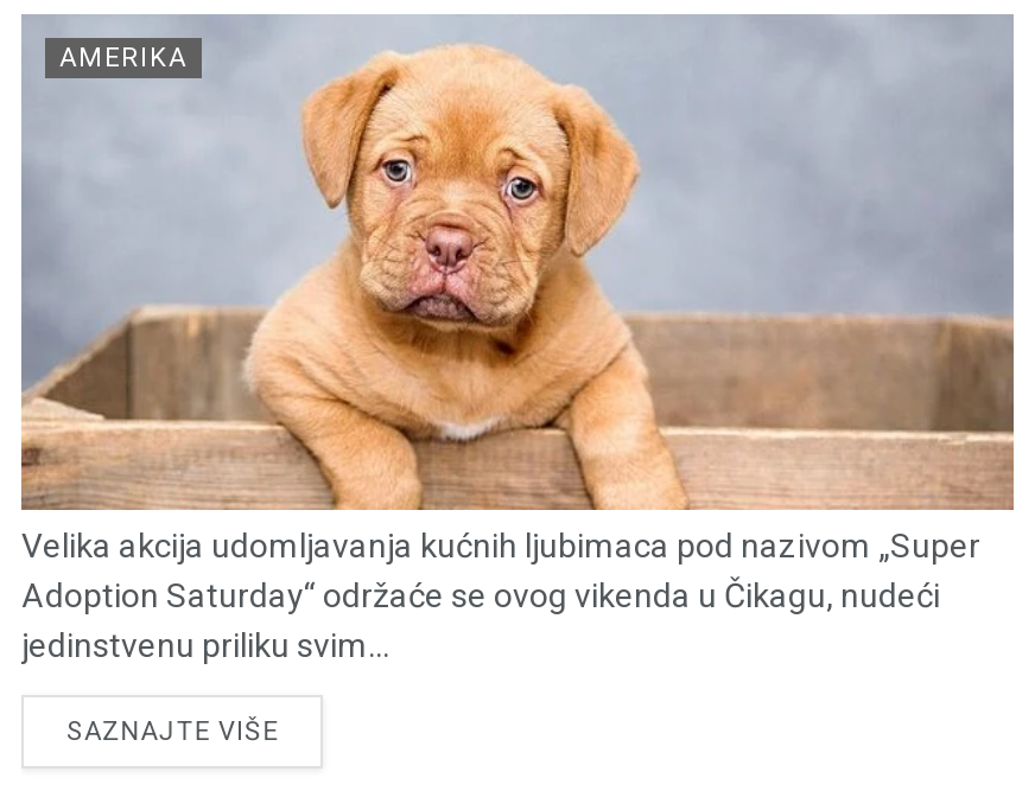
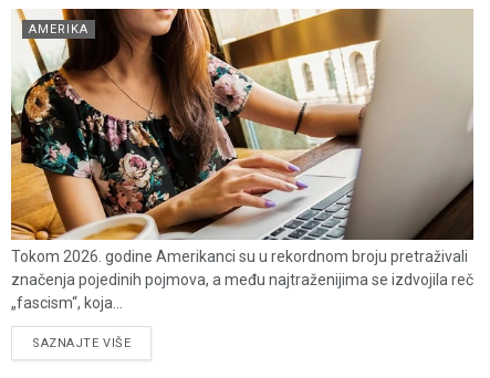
- [image]
- Velika akcija udomljavanja kućnih ljubimaca pod nazivom „Super
- Adoption Saturday“ održaće se ovog vikenda u Čikagu, nudeći
- jedinstvenu priliku svim...
+ [image]
+ Tokom 2026. godine Amerikanci su u rekordnom broju pretraživali
+ značenja pojedinih pojmova, a među najtraženijima se izdvojila reč
+ „fascism“, koja...
